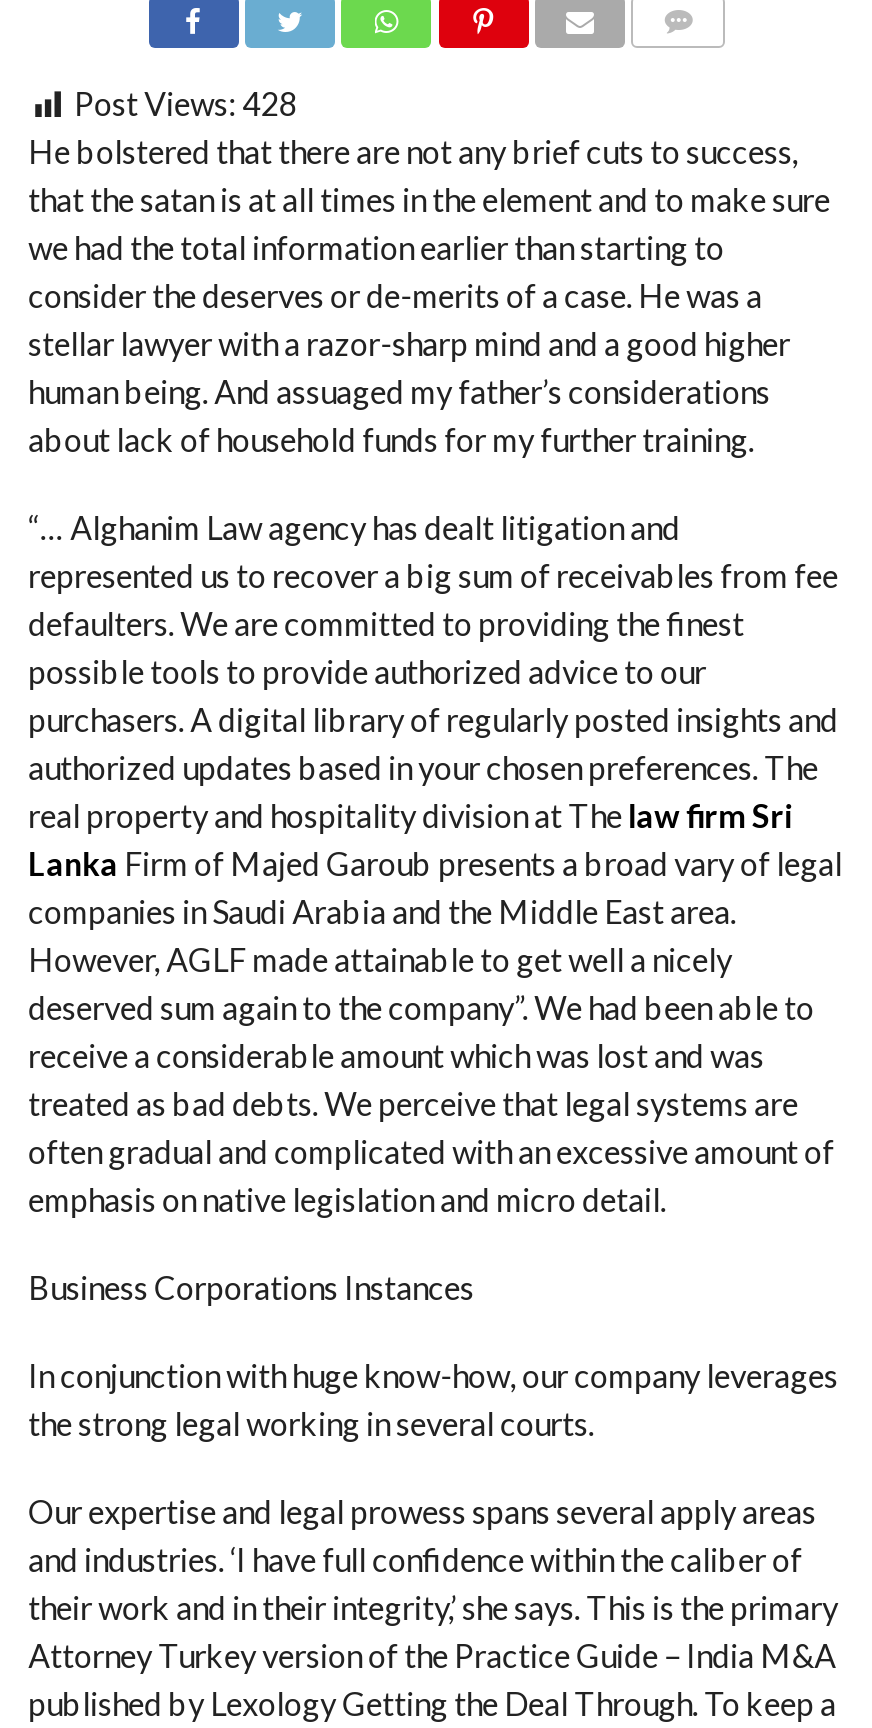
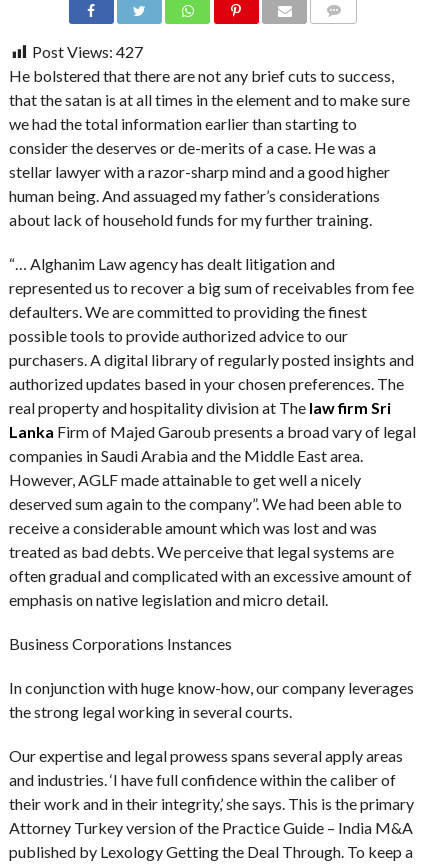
- Post Views: 428
+ Post Views: 427
